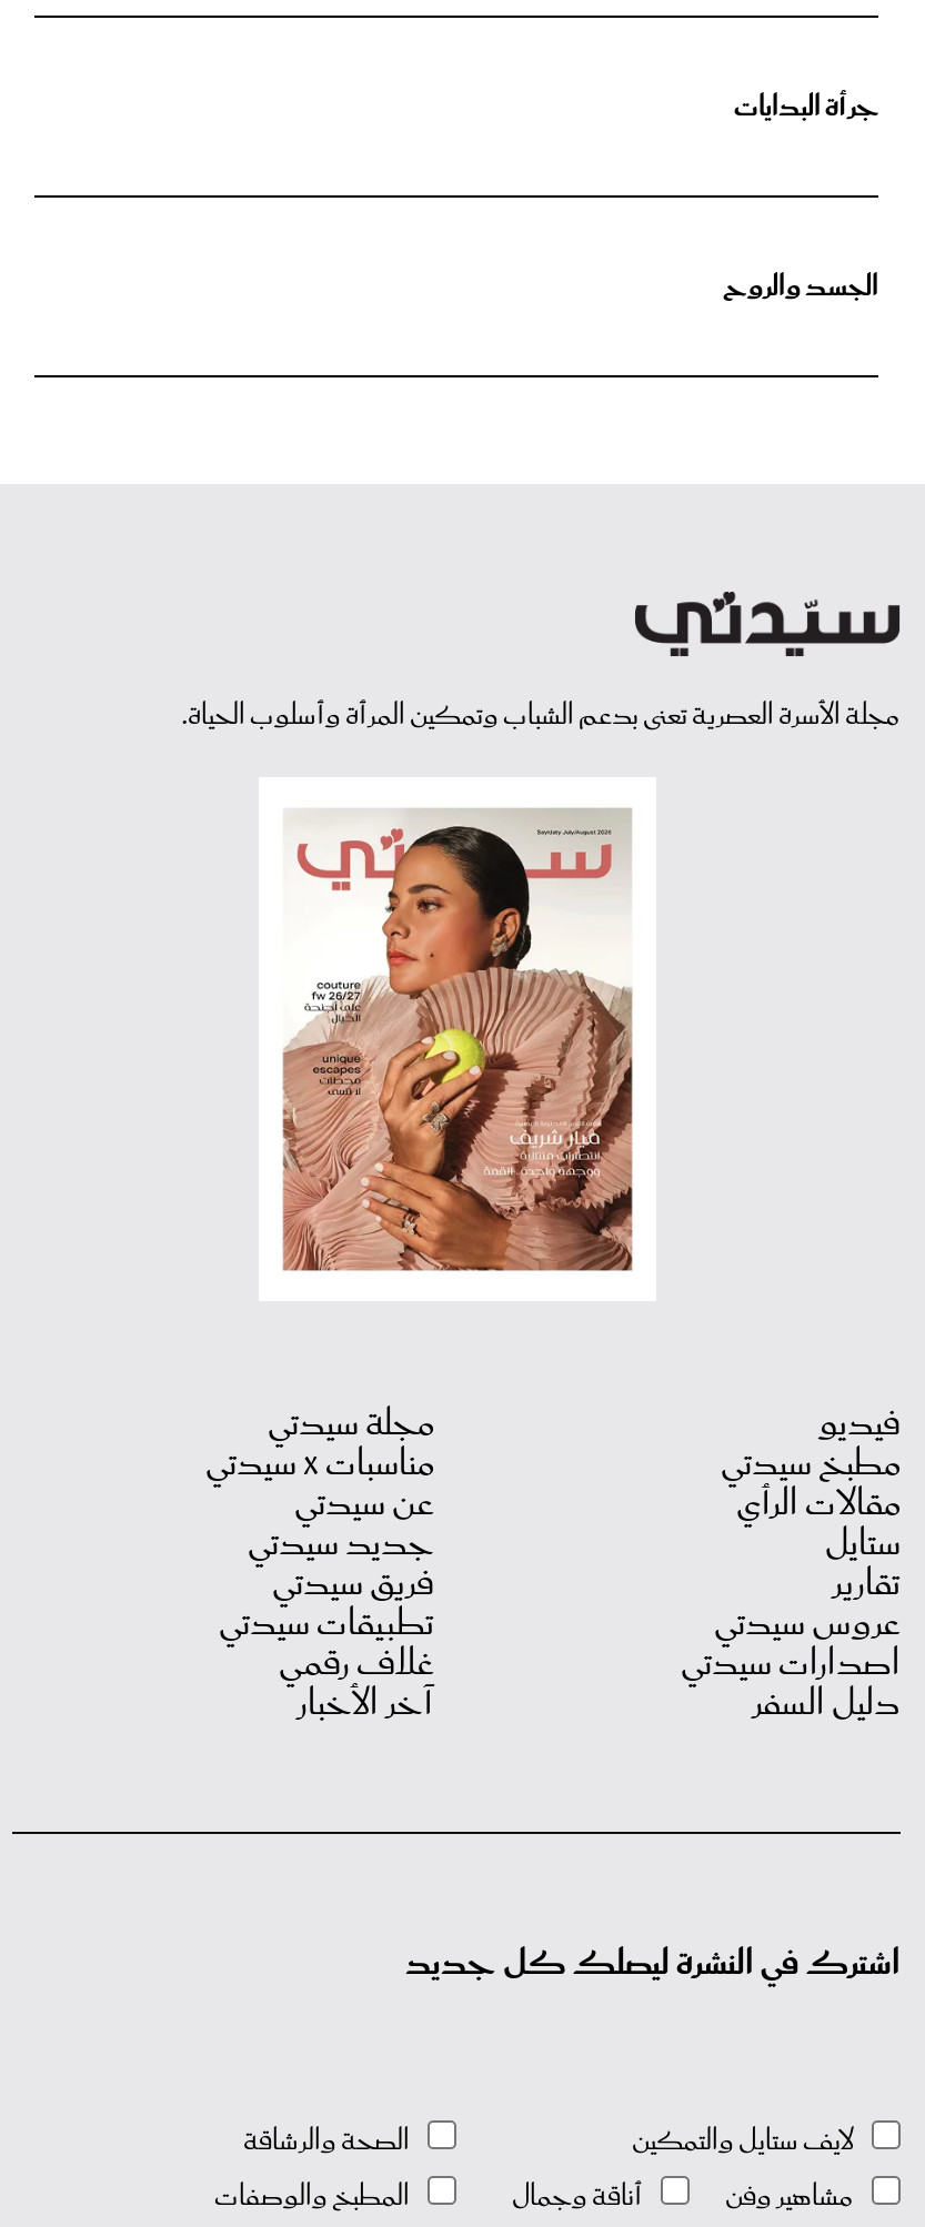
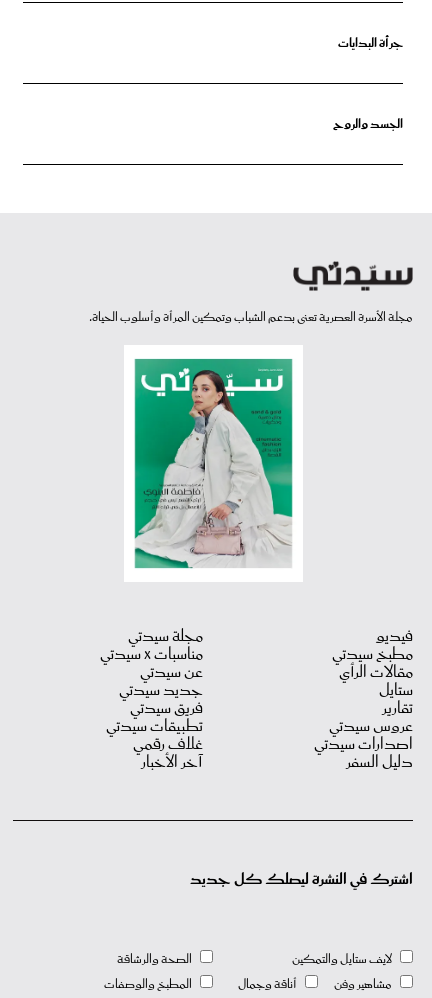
- [image]
+ [image]
